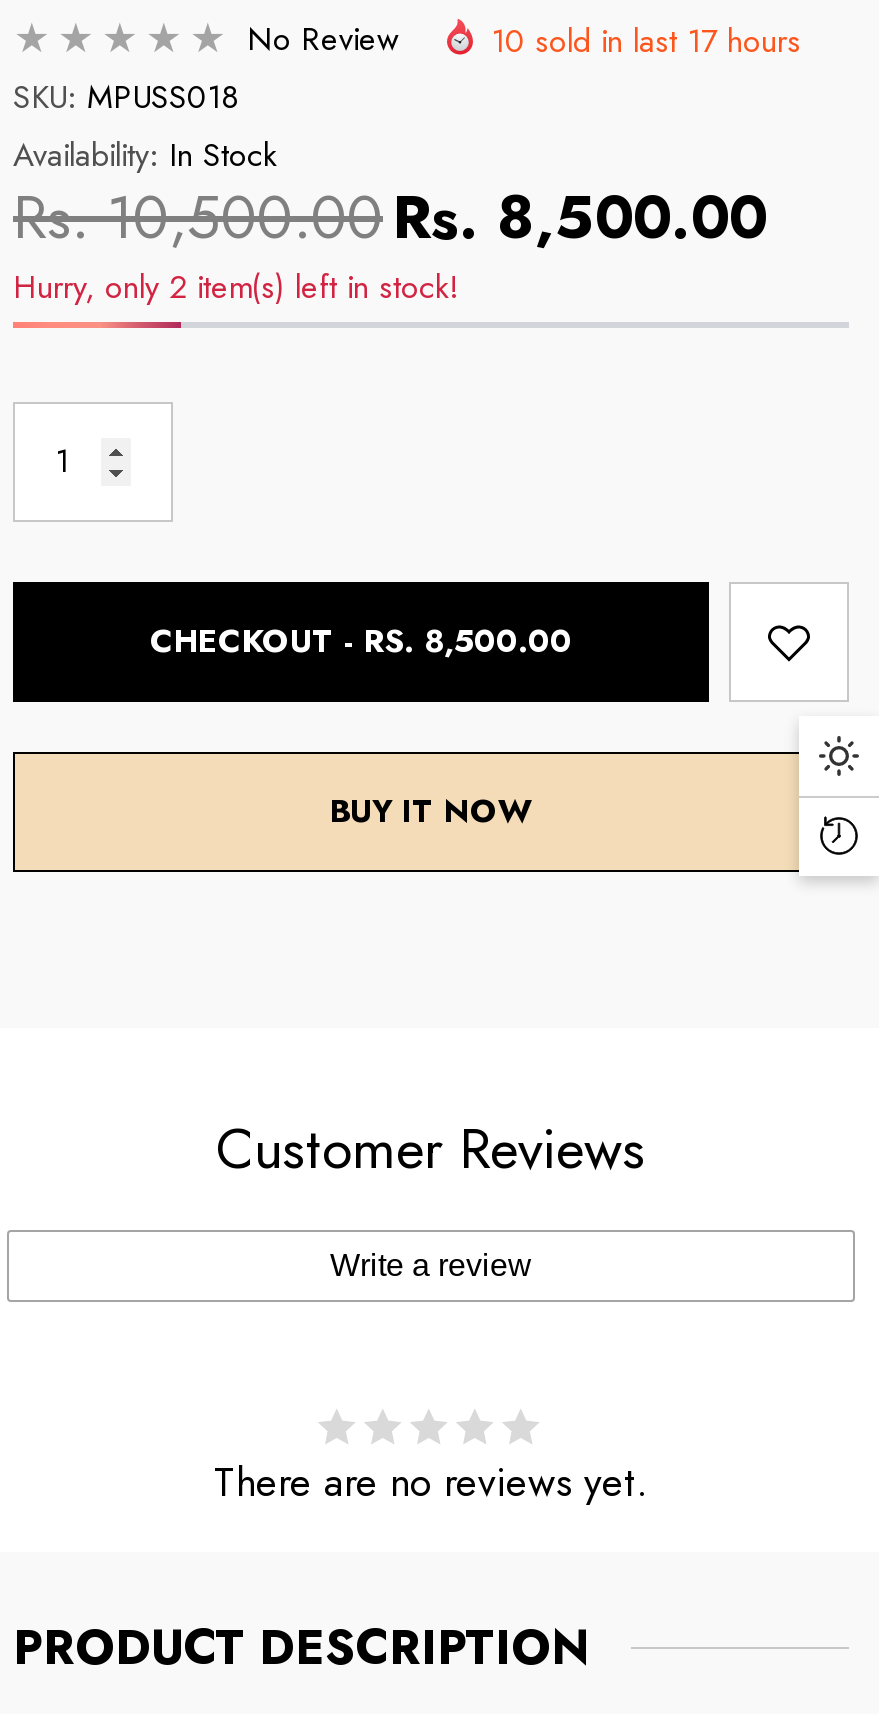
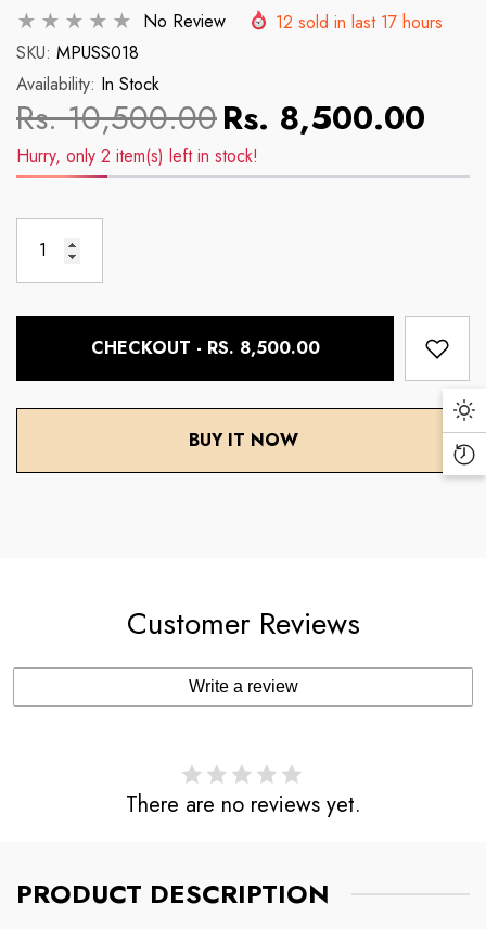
- 10 sold in last 17 hours
+ 12 sold in last 17 hours
